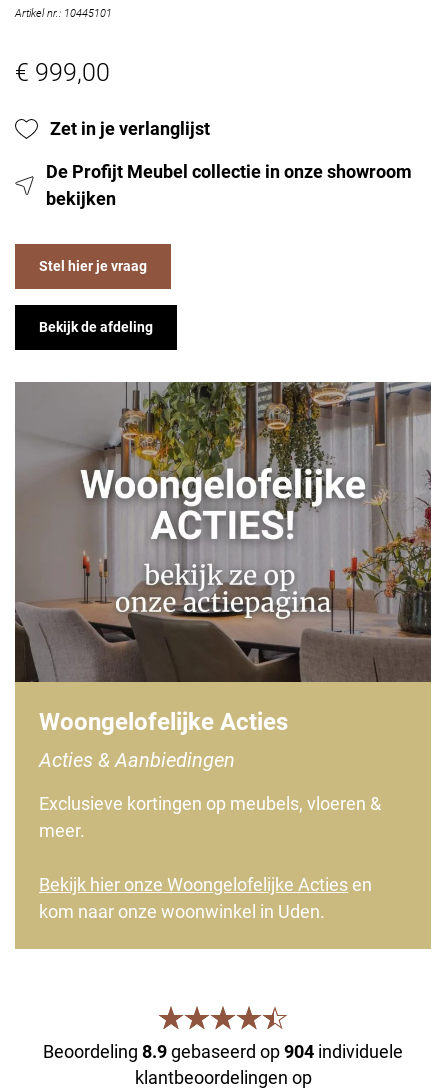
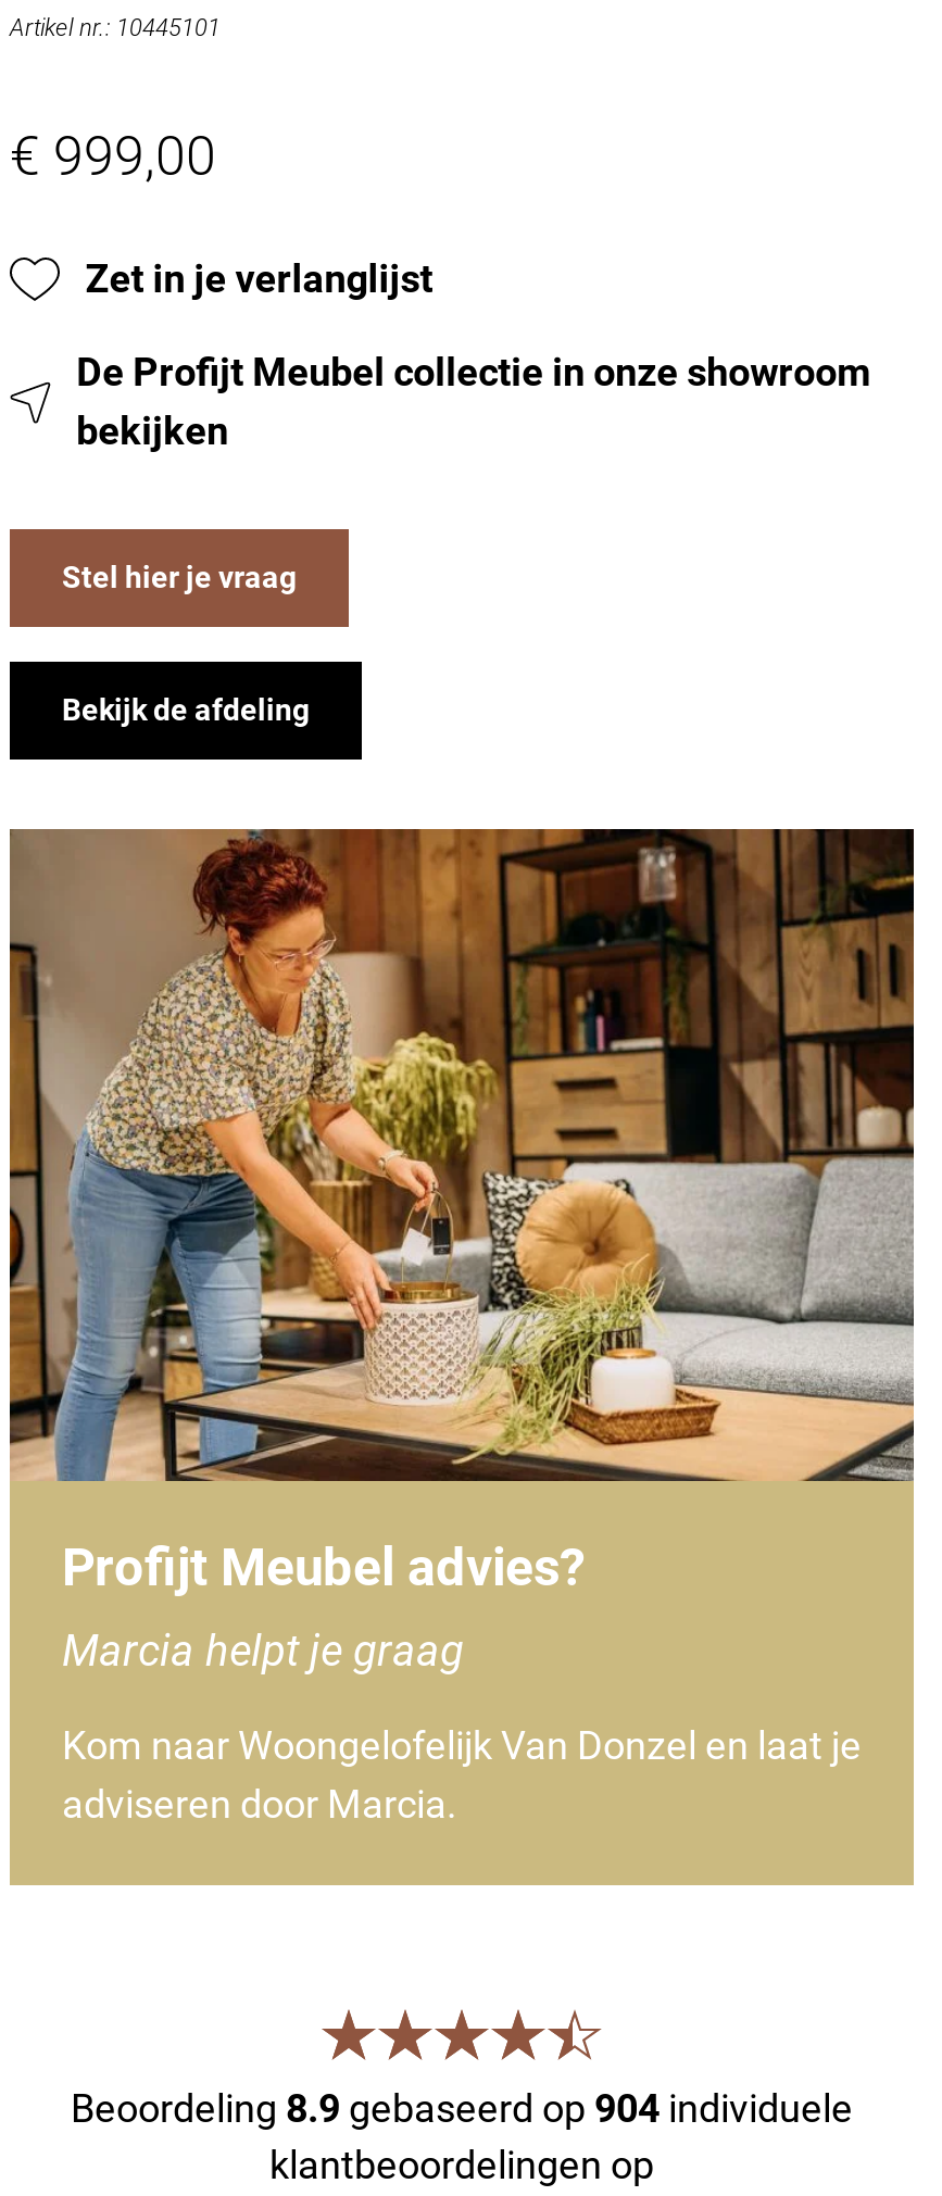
- [image]
- Woongelofelijke Acties
- Acties & Aanbiedingen
- Exclusieve kortingen op meubels, vloeren &
- meer.
- Bekijk hier onze Woongelofelijke Acties en
- kom naar onze woonwinkel in Uden.
+ [image]
+ Profijt Meubel advies?
+ Marcia helpt je graag
+ Kom naar Woongelofelijk Van Donzel en laat je
+ adviseren door Marcia.
